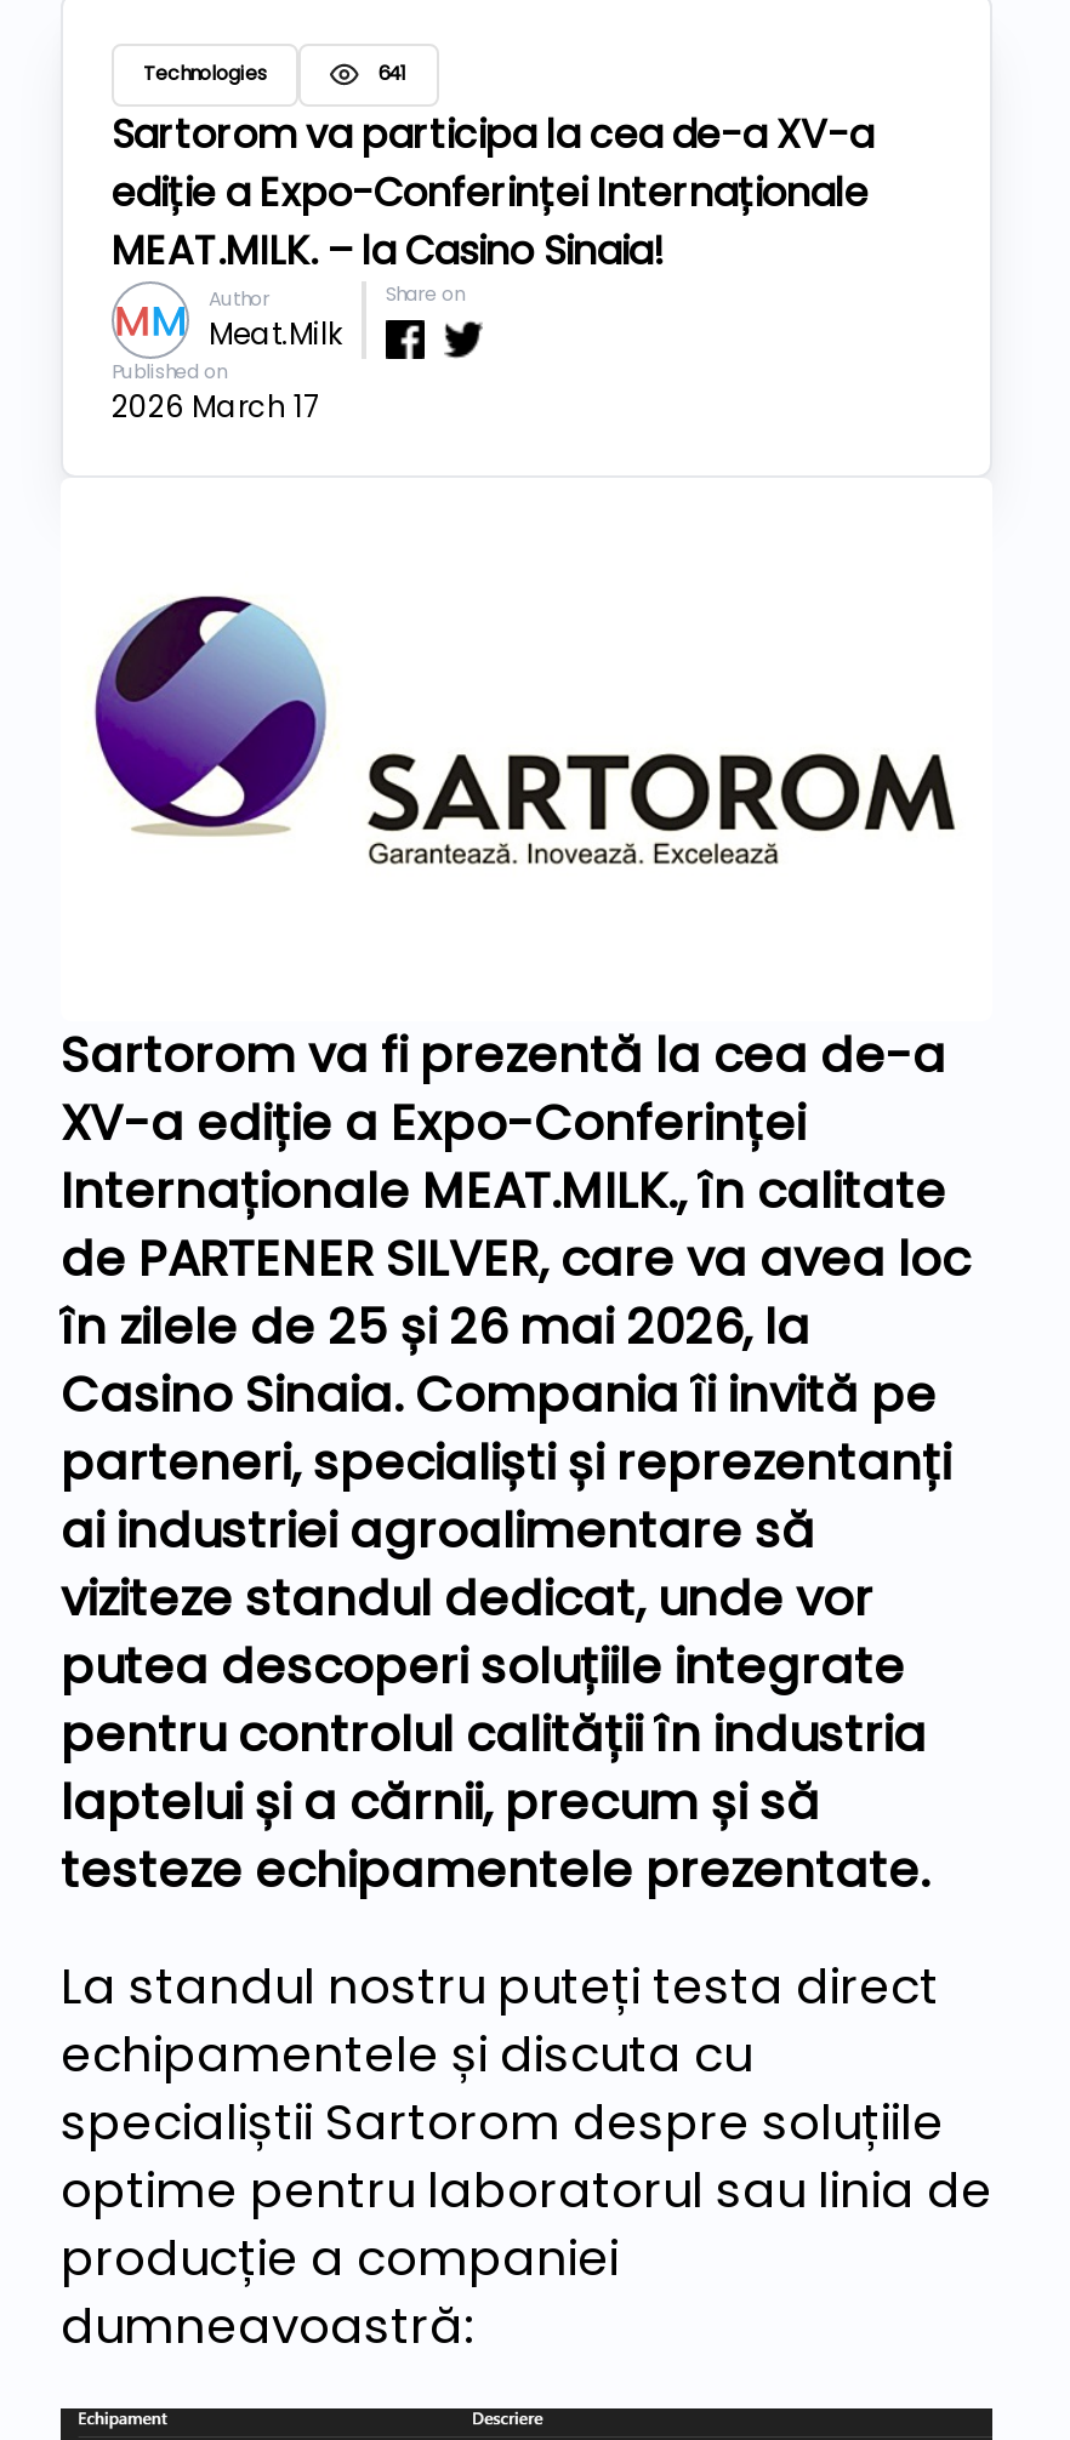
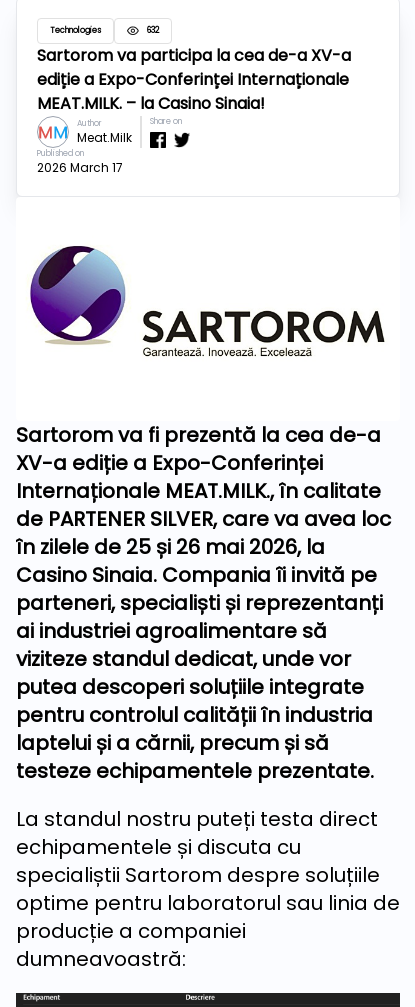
- 641
+ 632
